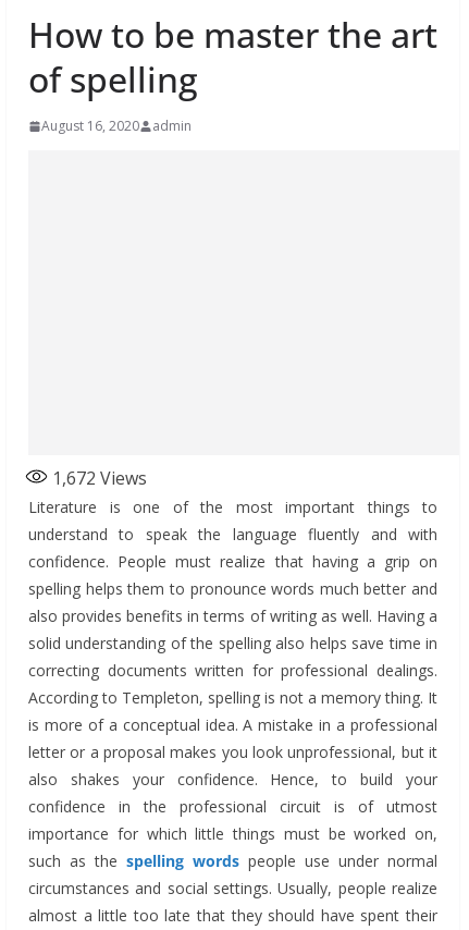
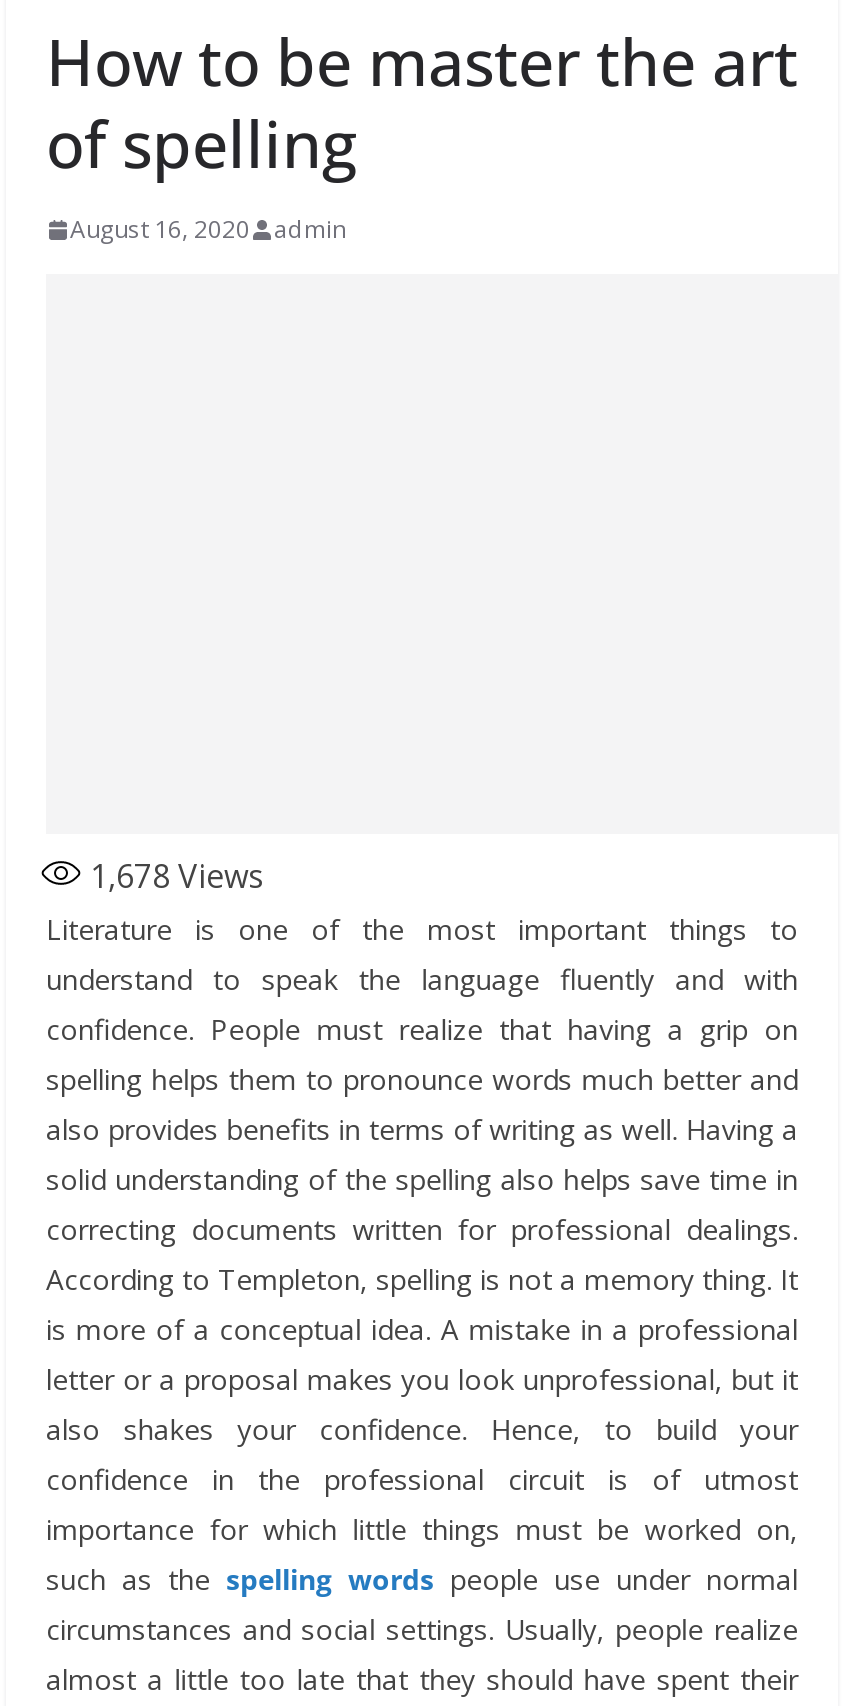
- 1,672 Views
+ 1,678 Views
